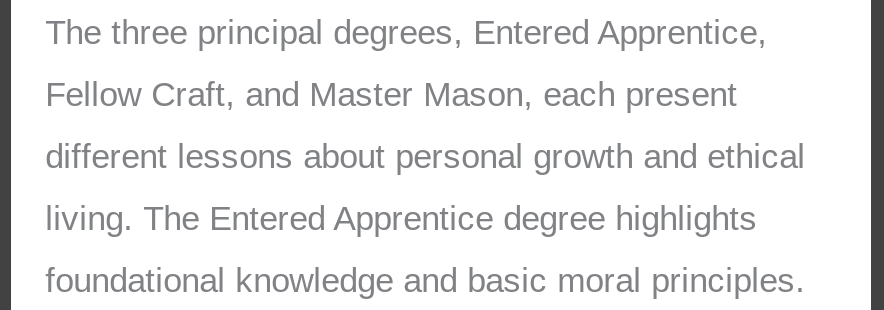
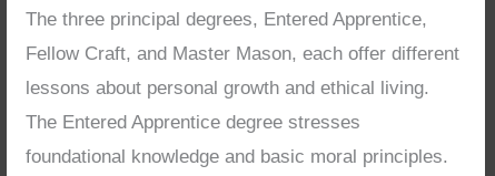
- Fellow Craft, and Master Mason, each present
+ Fellow Craft, and Master Mason, each offer different

- different lessons about personal growth and ethical
+ lessons about personal growth and ethical living.

- living. The Entered Apprentice degree highlights
+ The Entered Apprentice degree stresses
